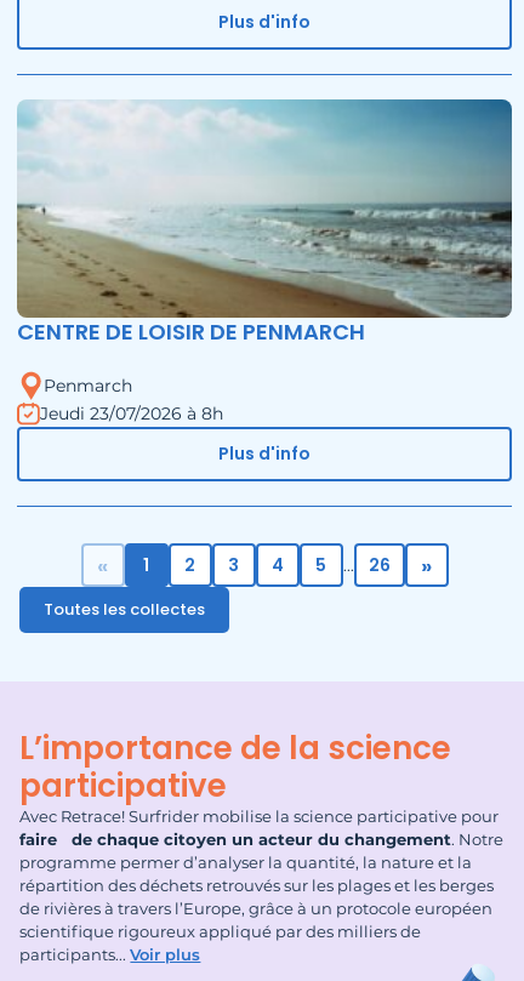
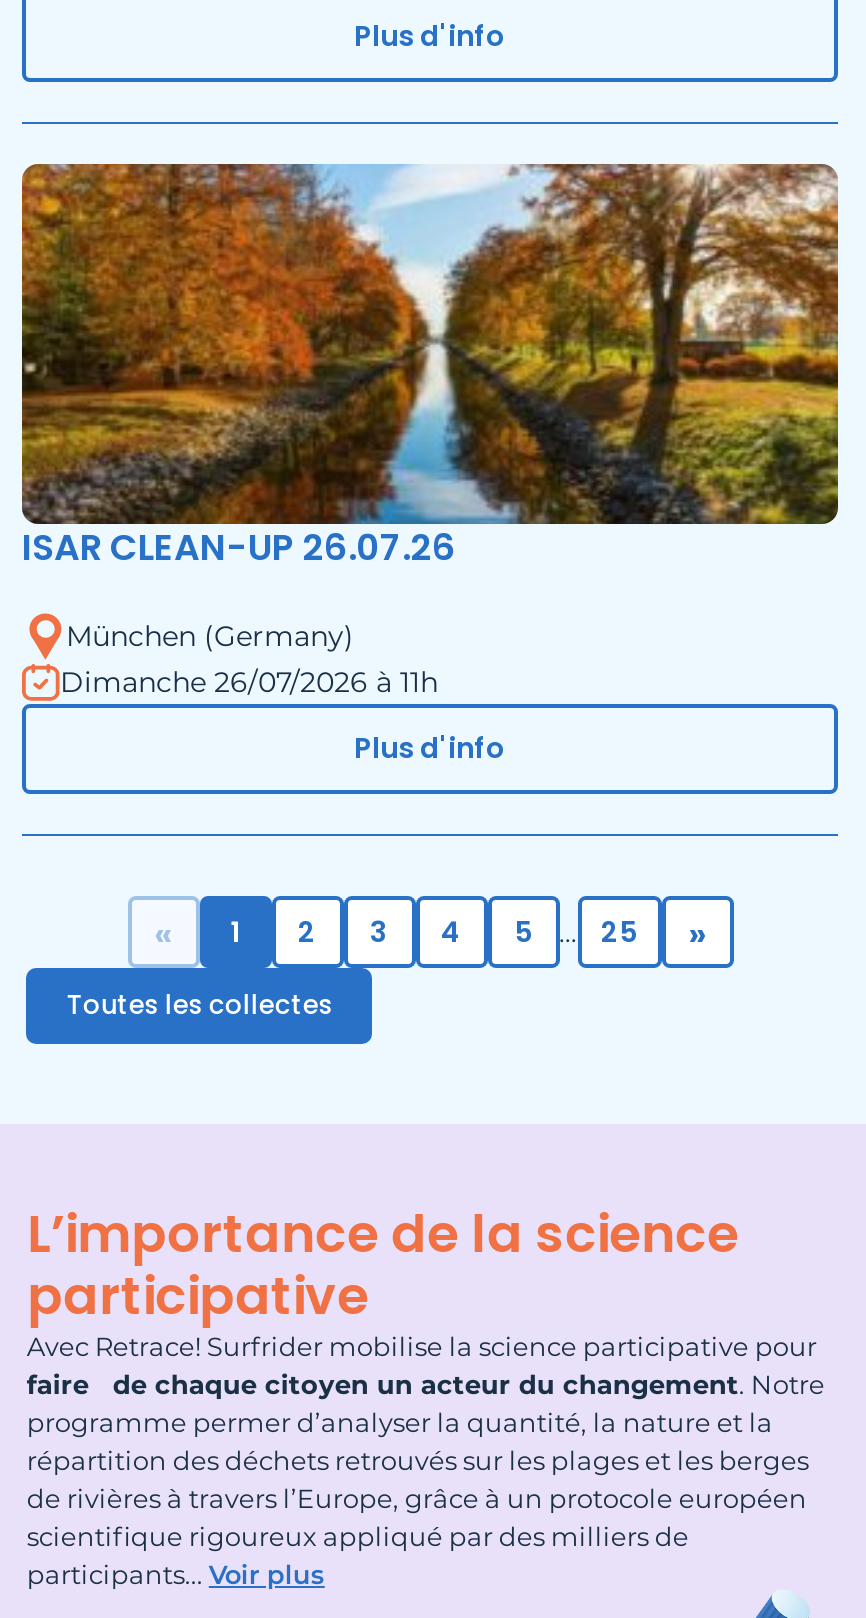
- [image]
- CENTRE DE LOISIR DE PENMARCH
+ [image]
+ ISAR CLEAN-UP 26.07.26

- Penmarch
- Jeudi 23/07/2026 à 8h
+ München (Germany)
+ Dimanche 26/07/2026 à 11h

- 26
+ 25
